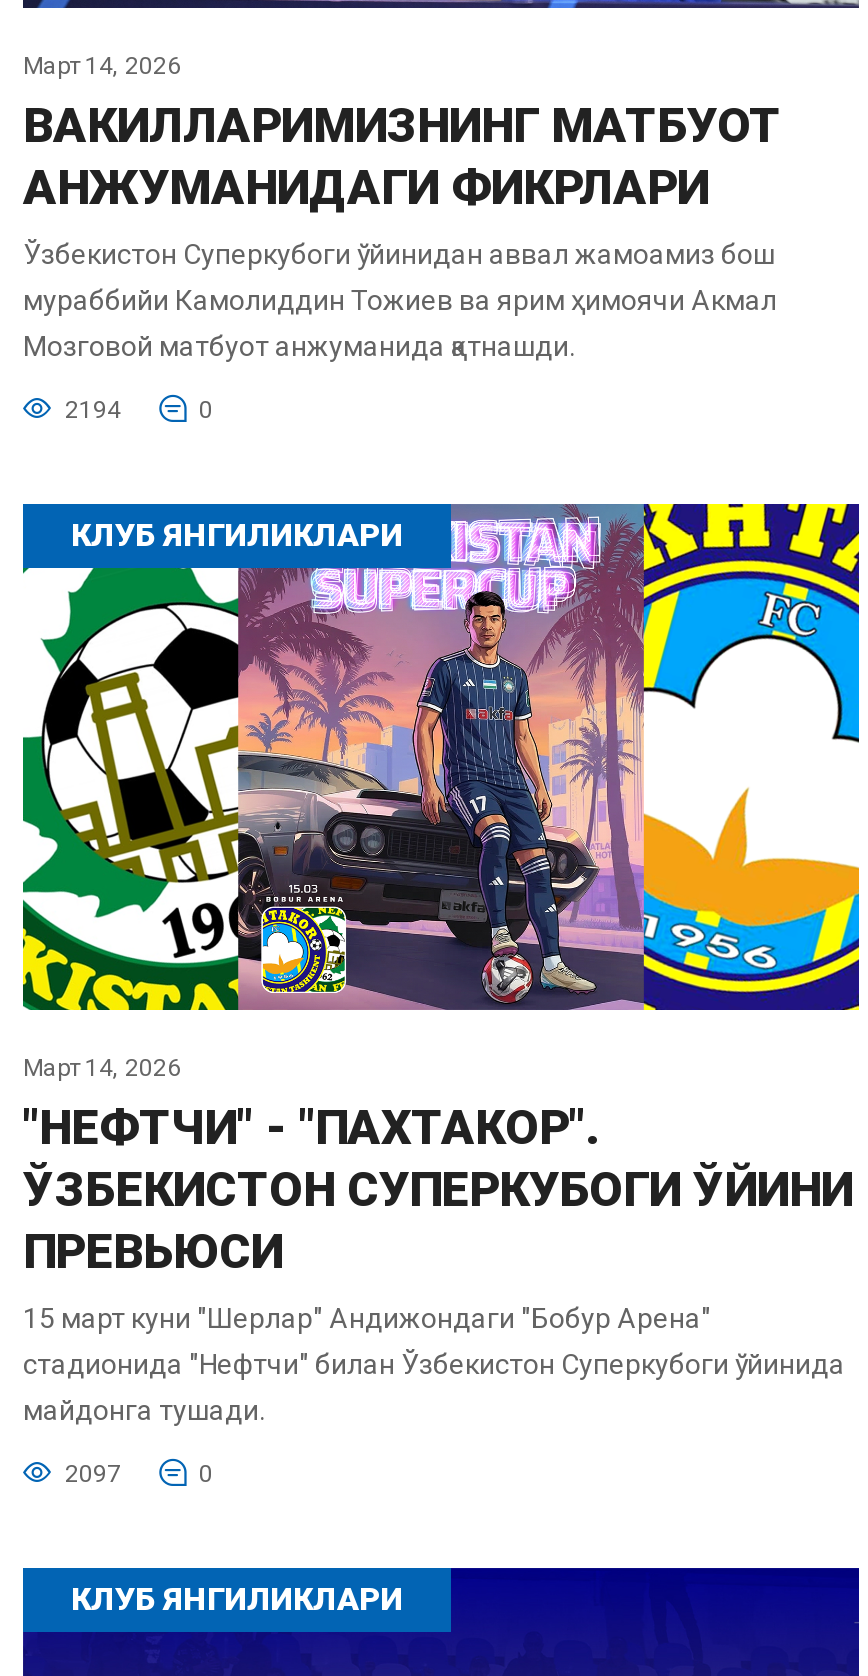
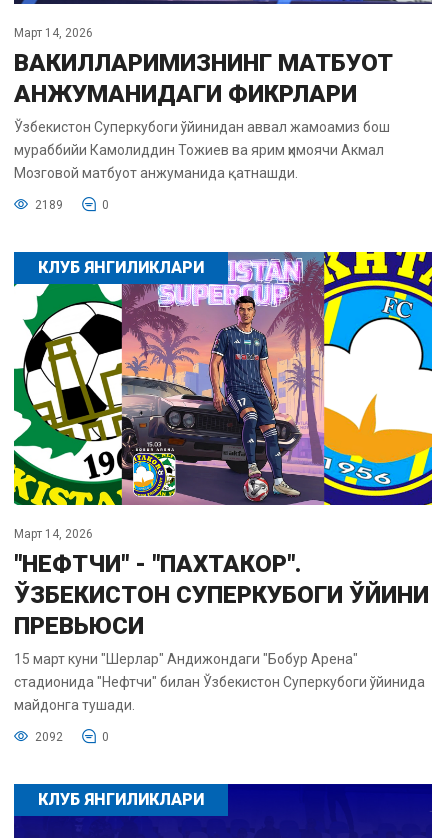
- 2194
+ 2189

- 2097
+ 2092
